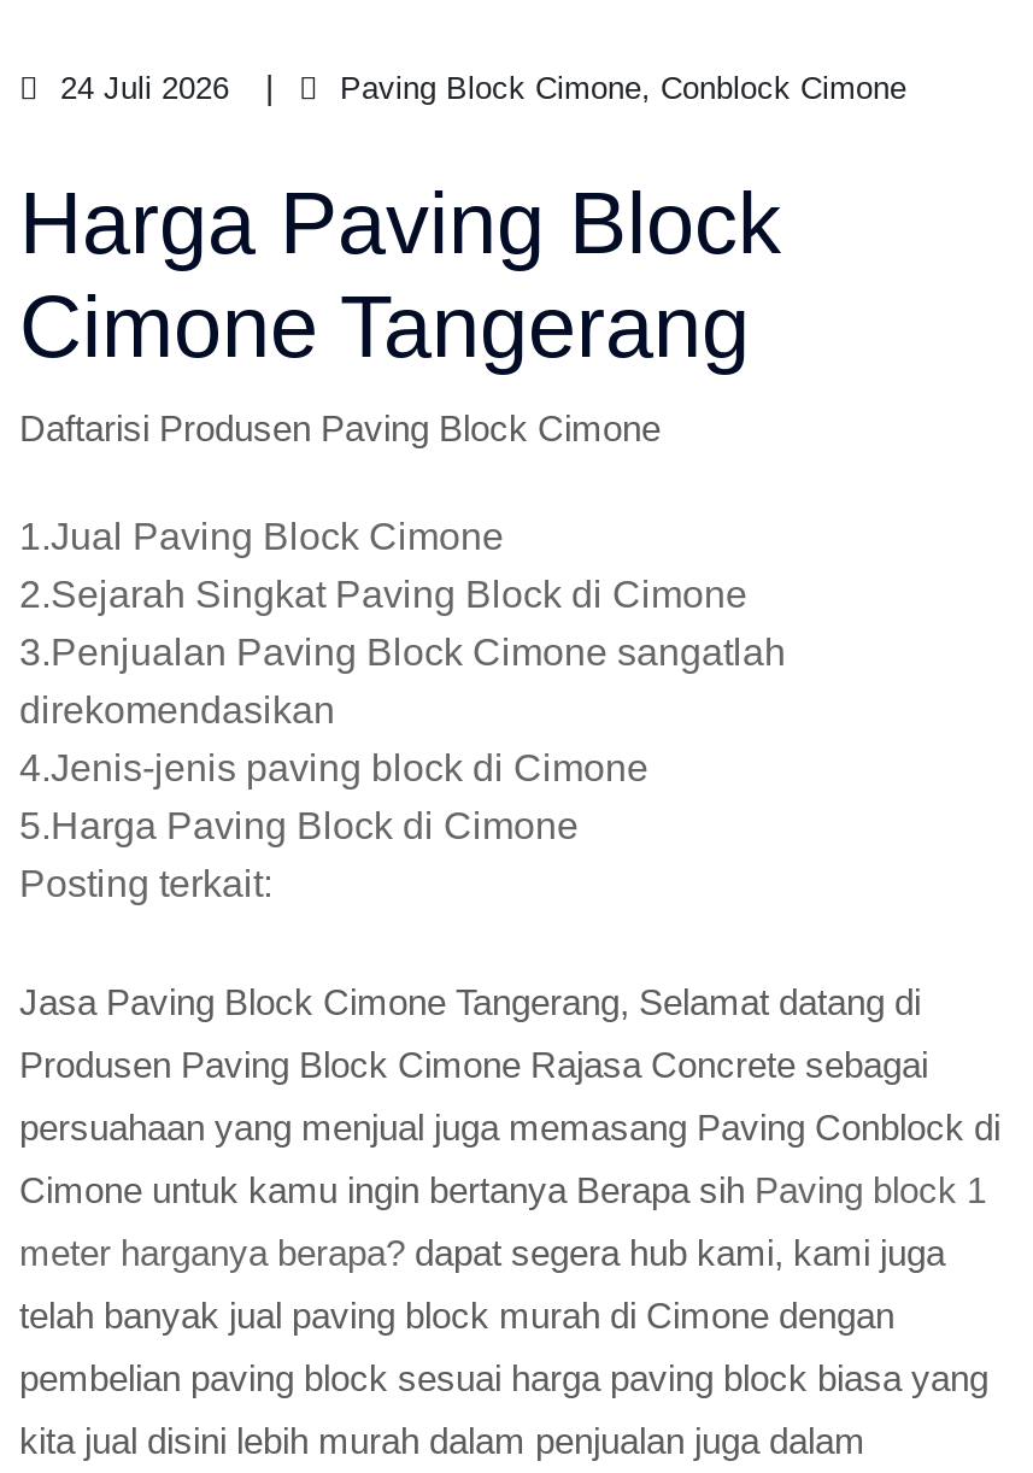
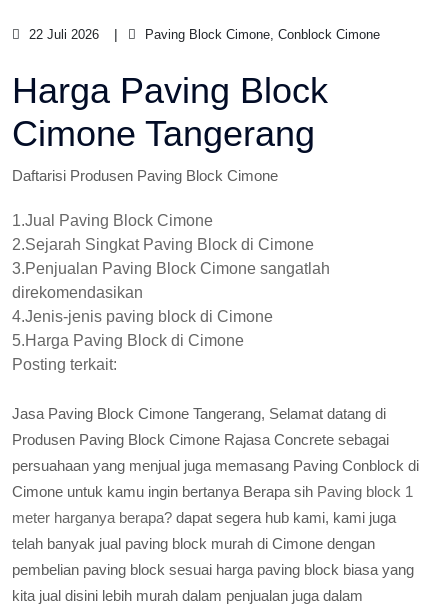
- 24 Juli 2026
+ 22 Juli 2026
